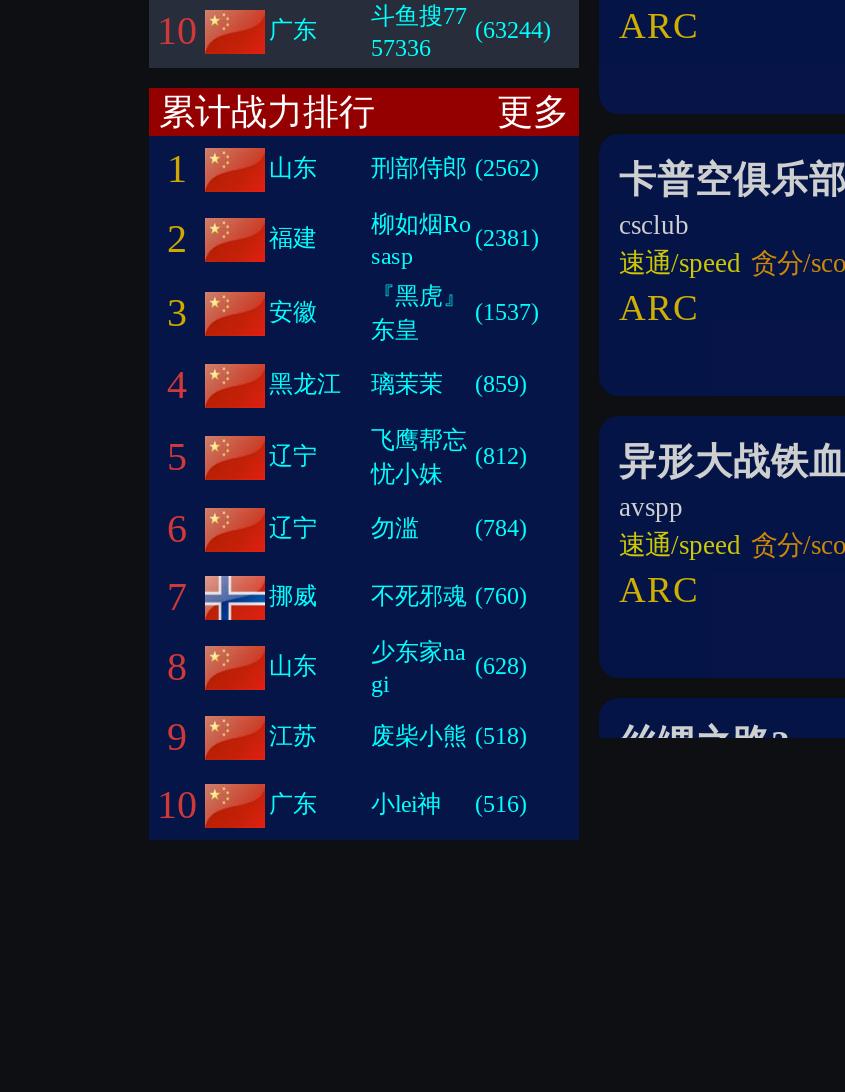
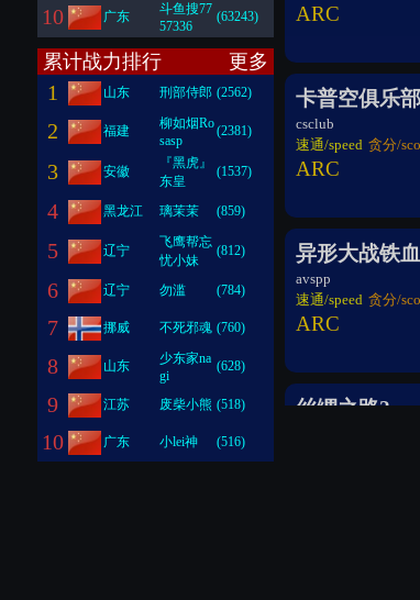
- 广东 斗鱼搜77 (63244)
+ 广东 斗鱼搜77 (63243)
